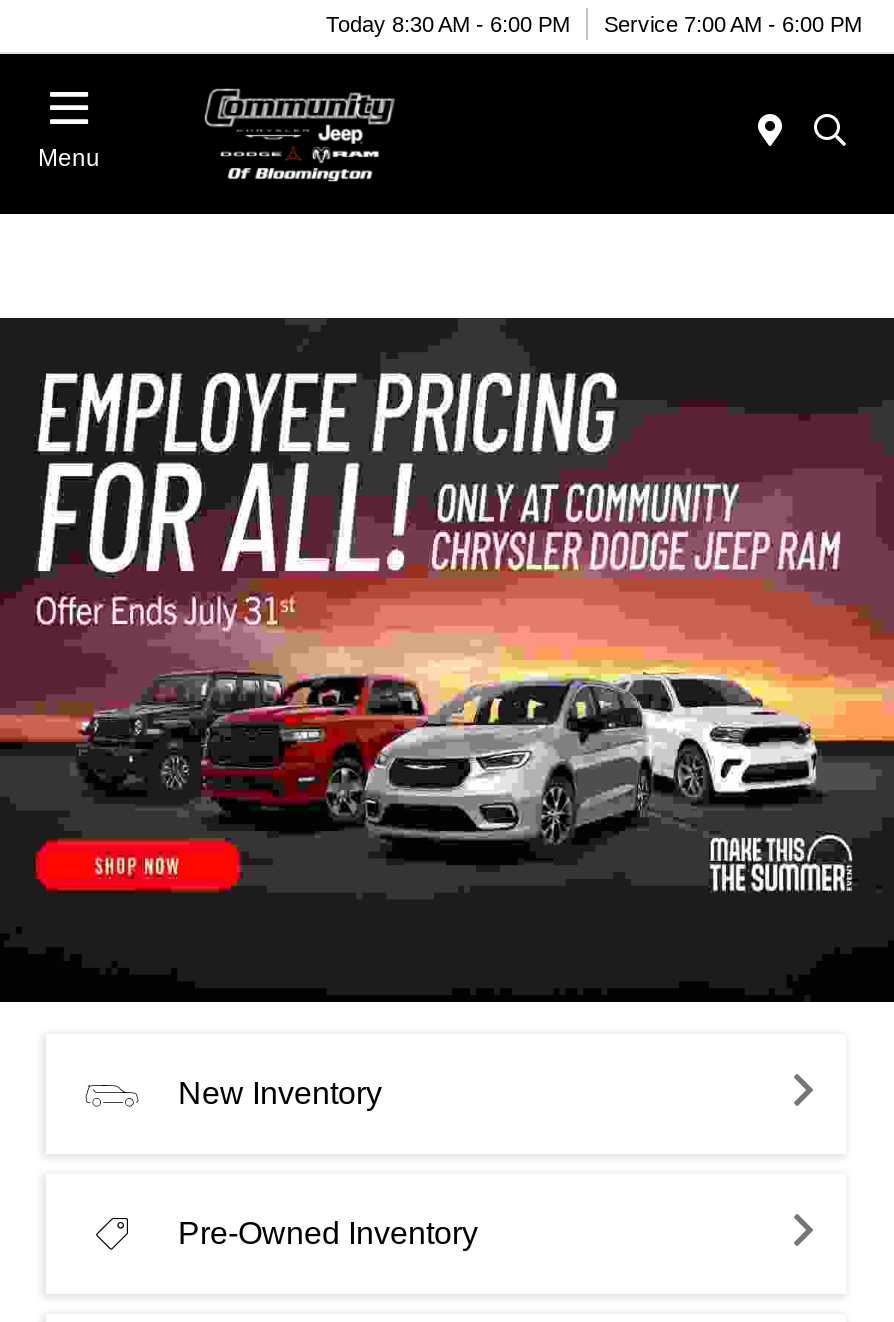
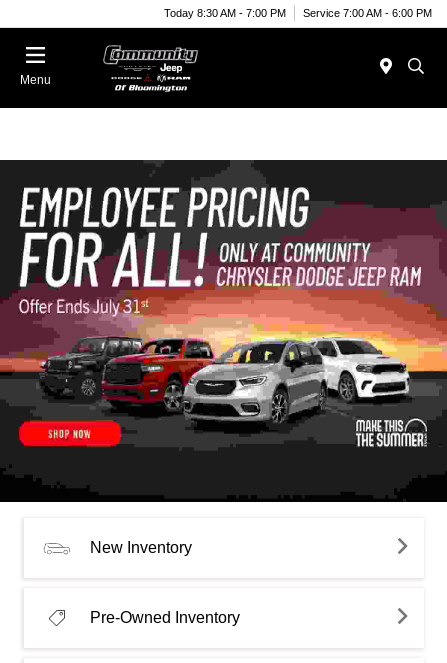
- Today 8:30 AM - 6:00 PM Service 7:00 AM - 6:00 PM
+ Today 8:30 AM - 7:00 PM Service 7:00 AM - 6:00 PM
